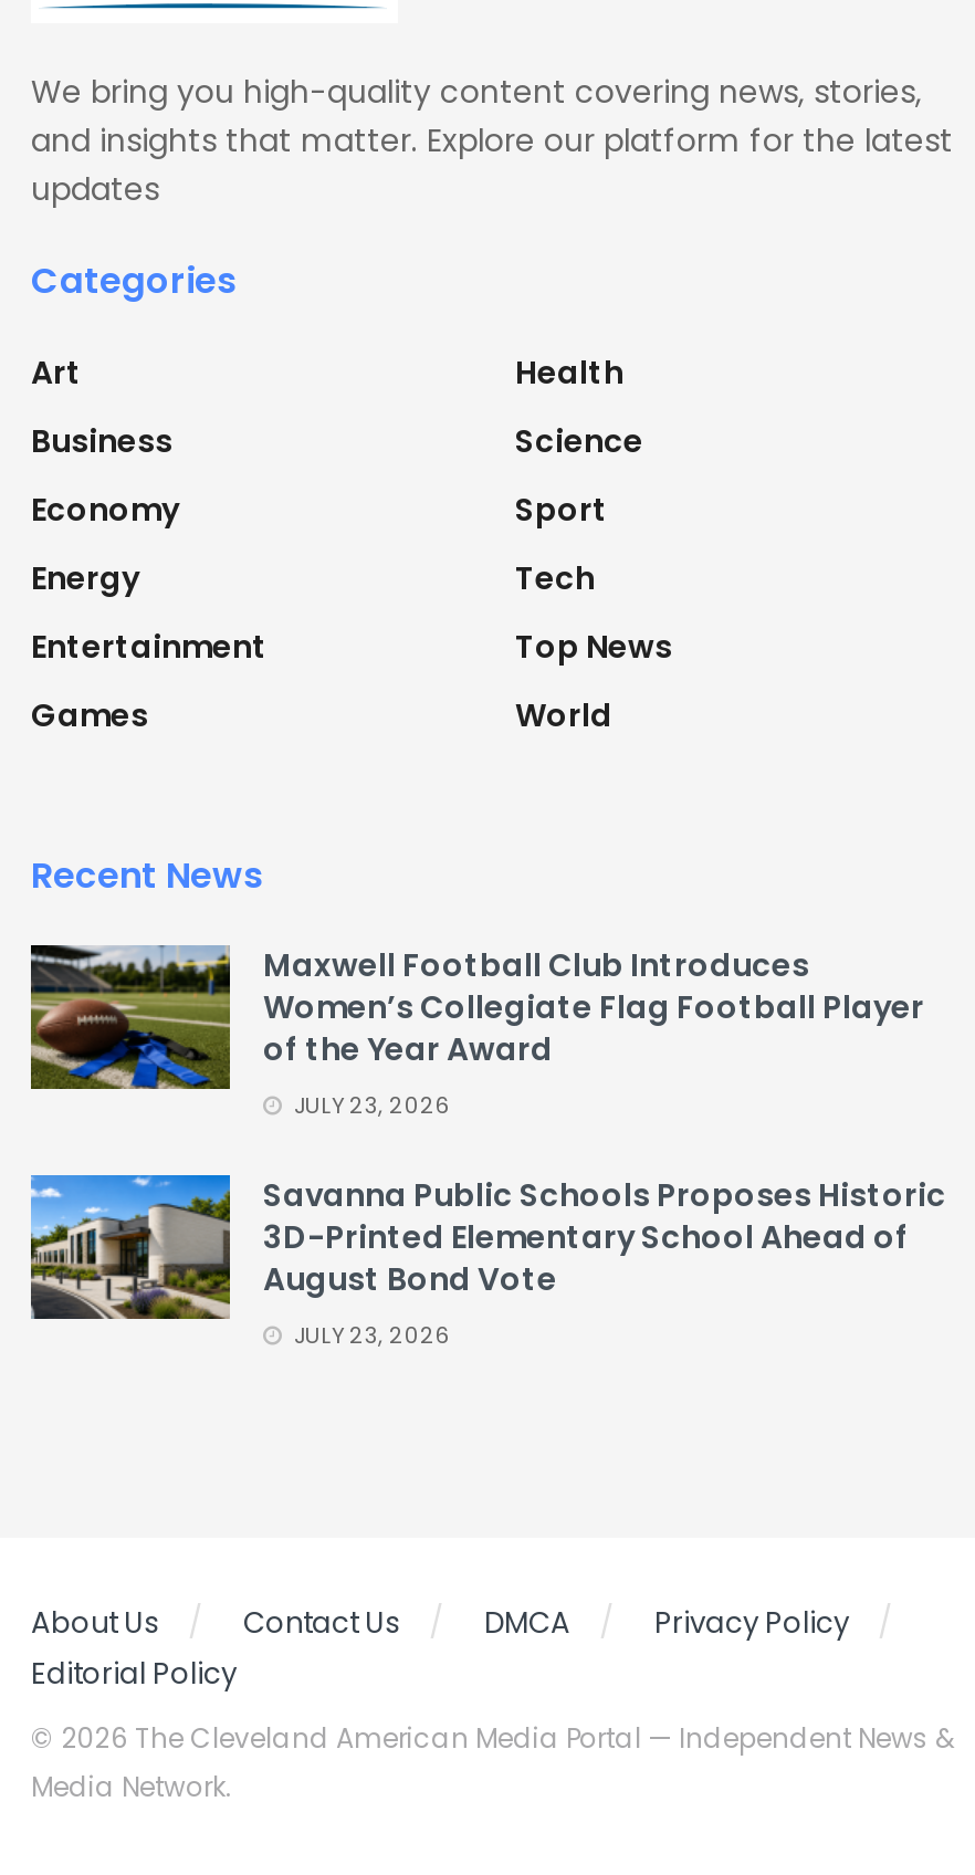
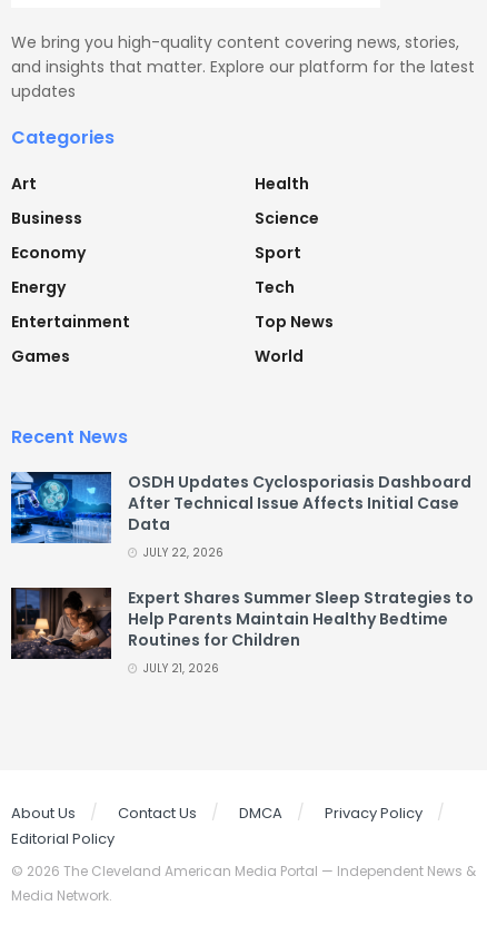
- [image]
- Maxwell Football Club Introduces
- Women’s Collegiate Flag Football Player
- of the Year Award
- JULY 23, 2026
+ [image]
+ OSDH Updates Cyclosporiasis Dashboard
+ After Technical Issue Affects Initial Case
+ Data
+ JULY 22, 2026

- [image]
- Savanna Public Schools Proposes Historic
- 3D-Printed Elementary School Ahead of
- August Bond Vote
- JULY 23, 2026
+ [image]
+ Expert Shares Summer Sleep Strategies to
+ Help Parents Maintain Healthy Bedtime
+ Routines for Children
+ JULY 21, 2026
